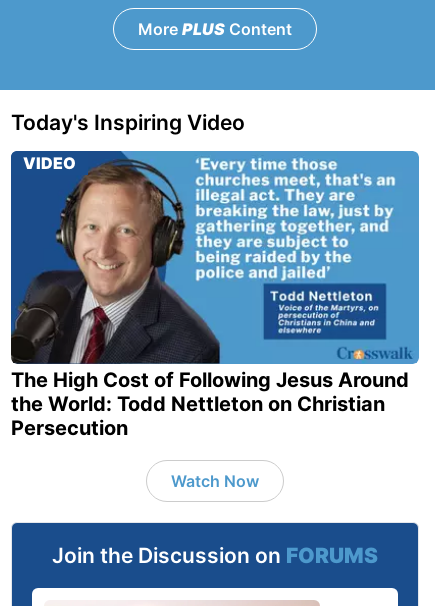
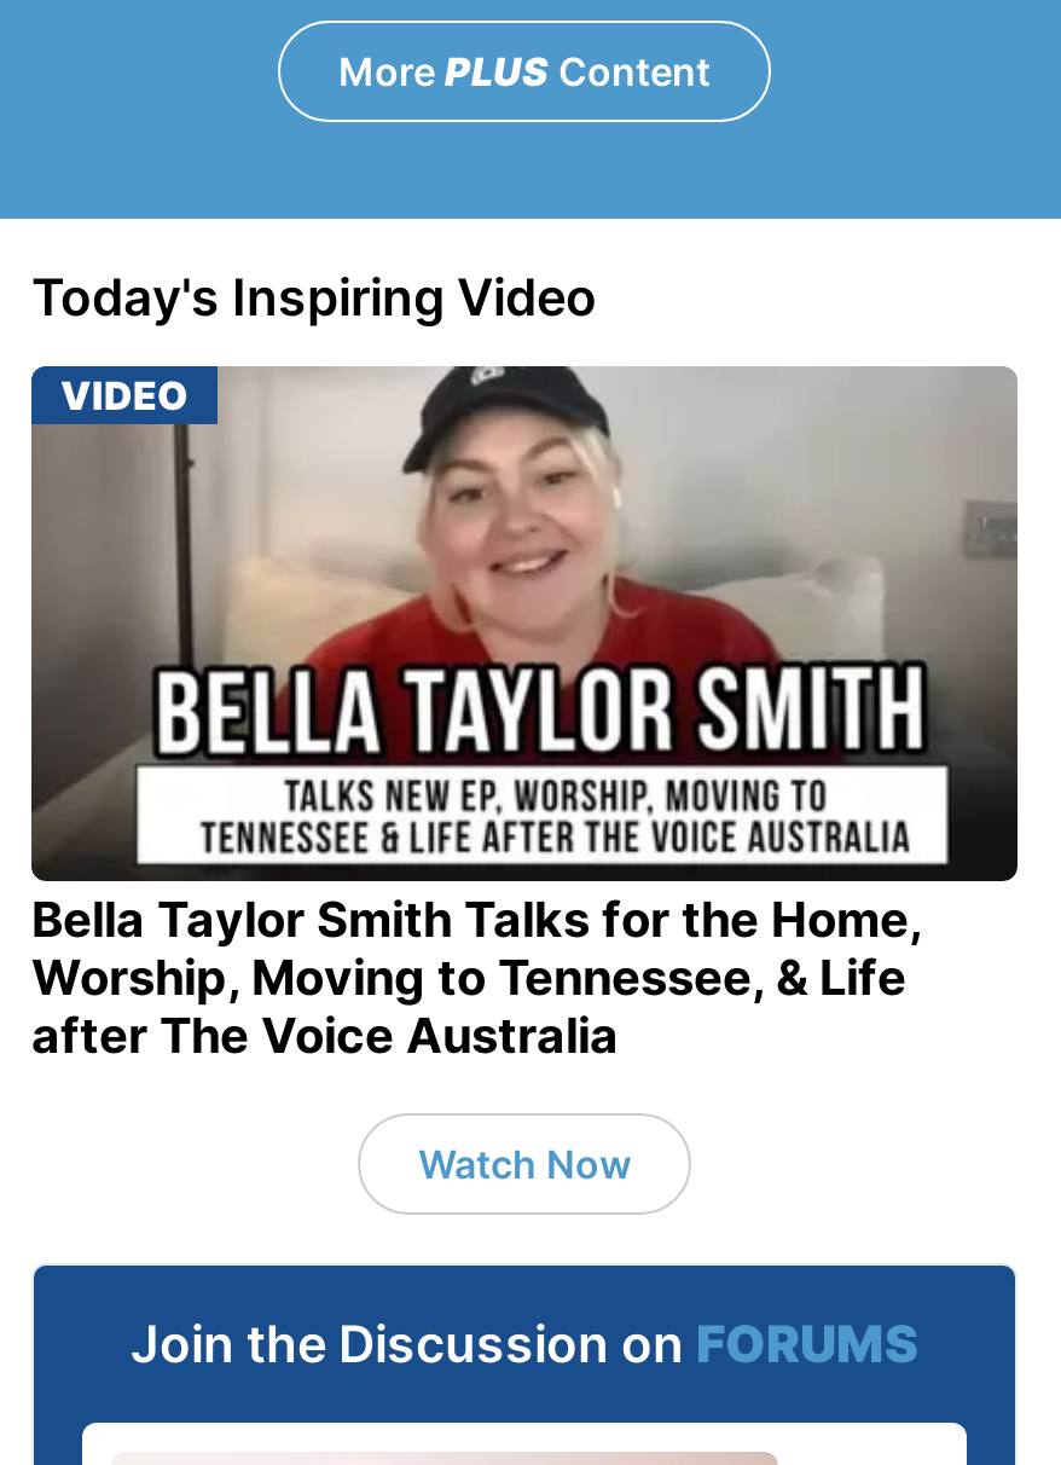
- [image]
- The High Cost of Following Jesus Around
- the World: Todd Nettleton on Christian
- Persecution
+ [image]
+ Bella Taylor Smith Talks for the Home,
+ Worship, Moving to Tennessee, & Life
+ after The Voice Australia
